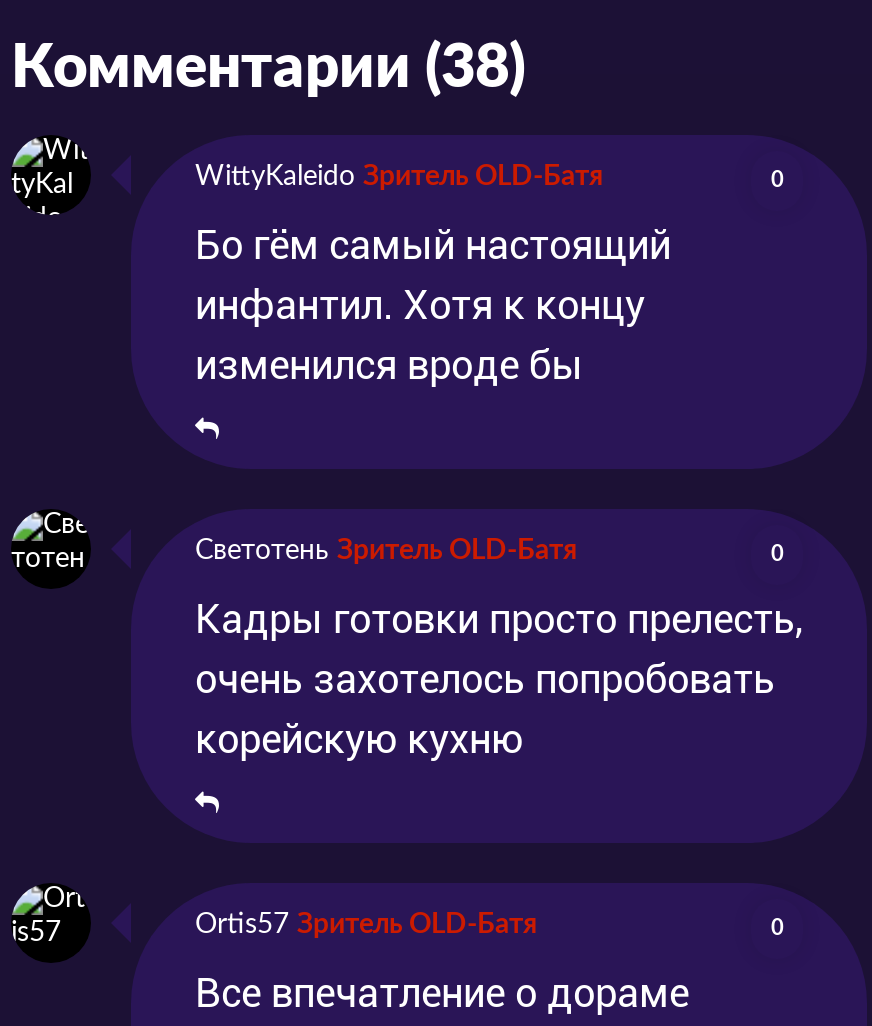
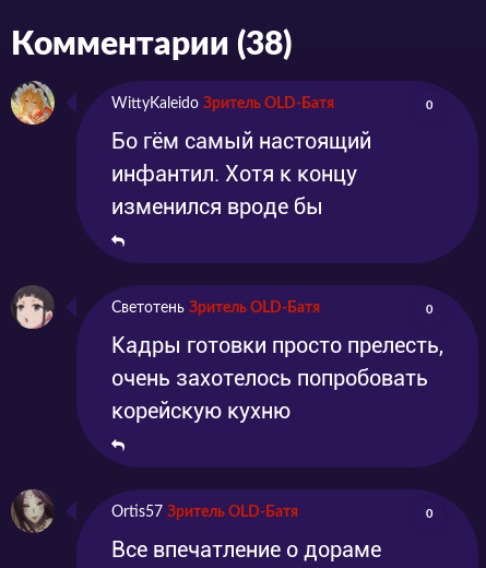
- [image]
+ [image]

- [image]
+ [image]

- [image]
+ [image]
